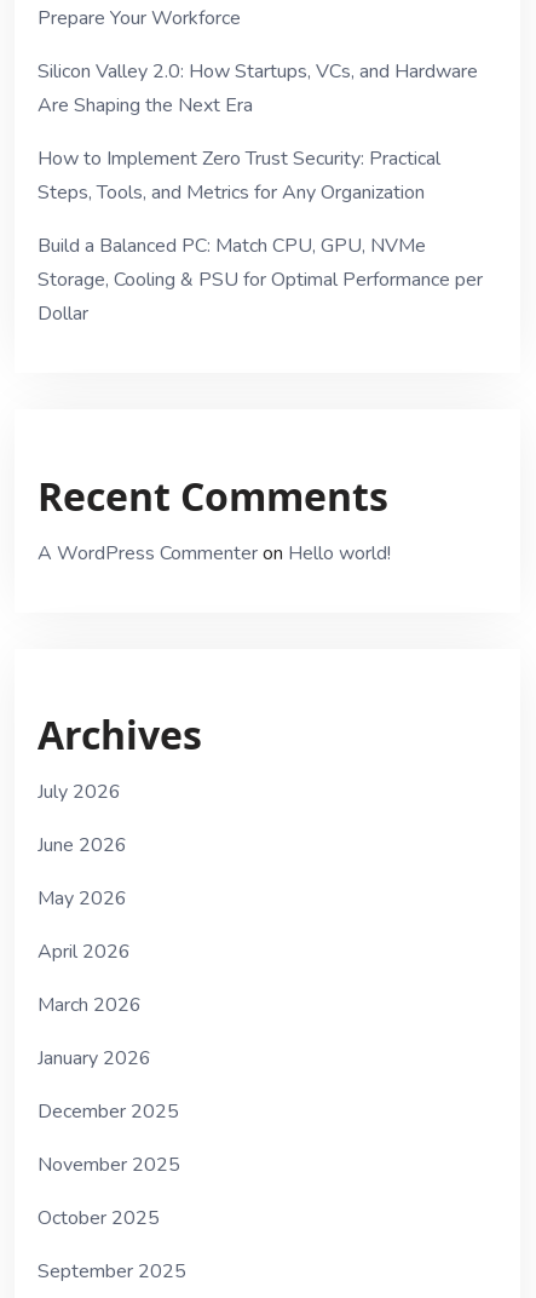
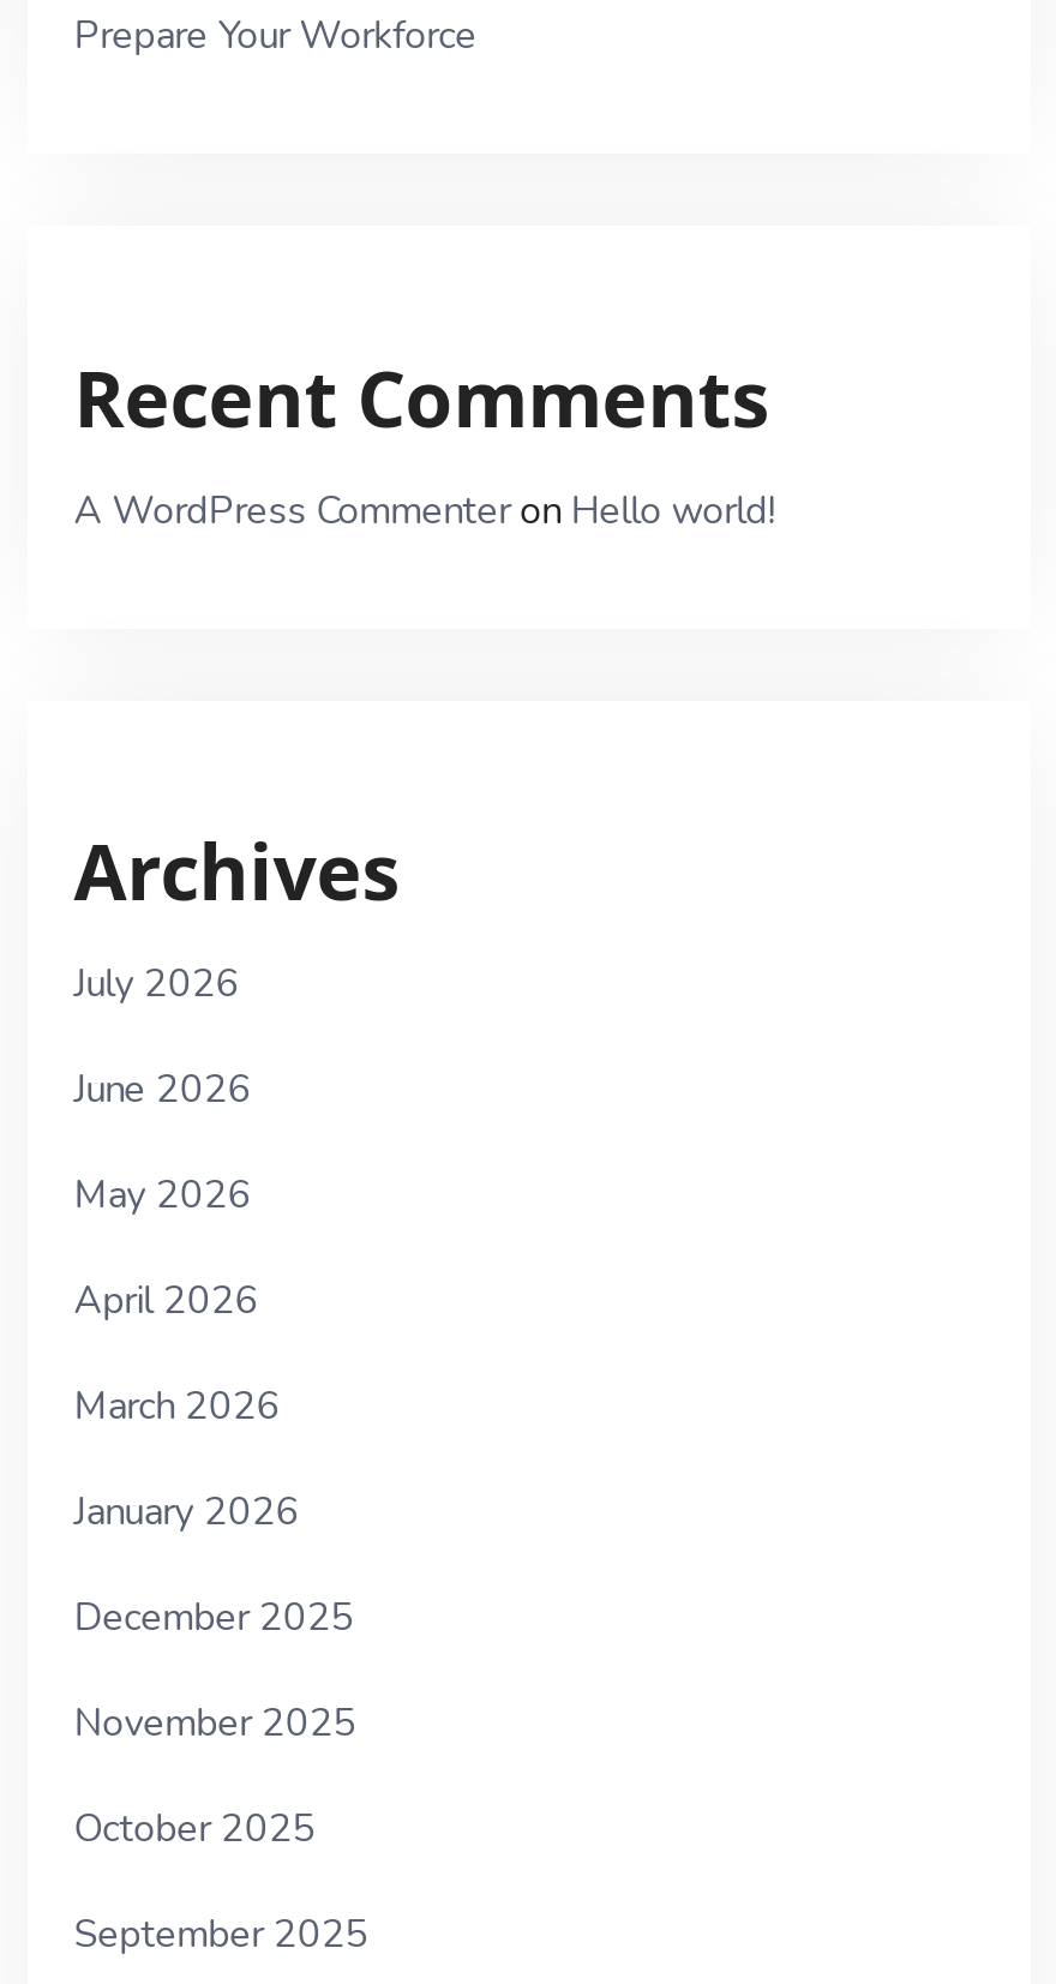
- Silicon Valley 2.0: How Startups, VCs, and Hardware
- Are Shaping the Next Era
- How to Implement Zero Trust Security: Practical
- Steps, Tools, and Metrics for Any Organization
- Build a Balanced PC: Match CPU, GPU, NVMe
- Storage, Cooling & PSU for Optimal Performance per
- Dollar
